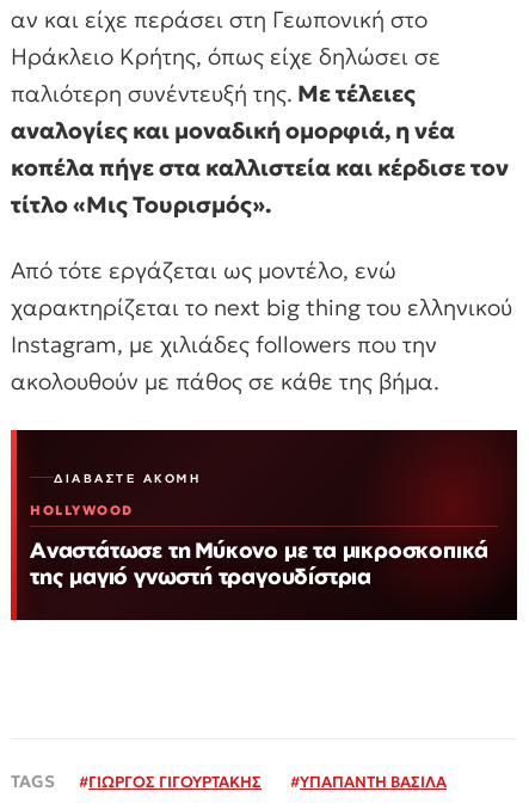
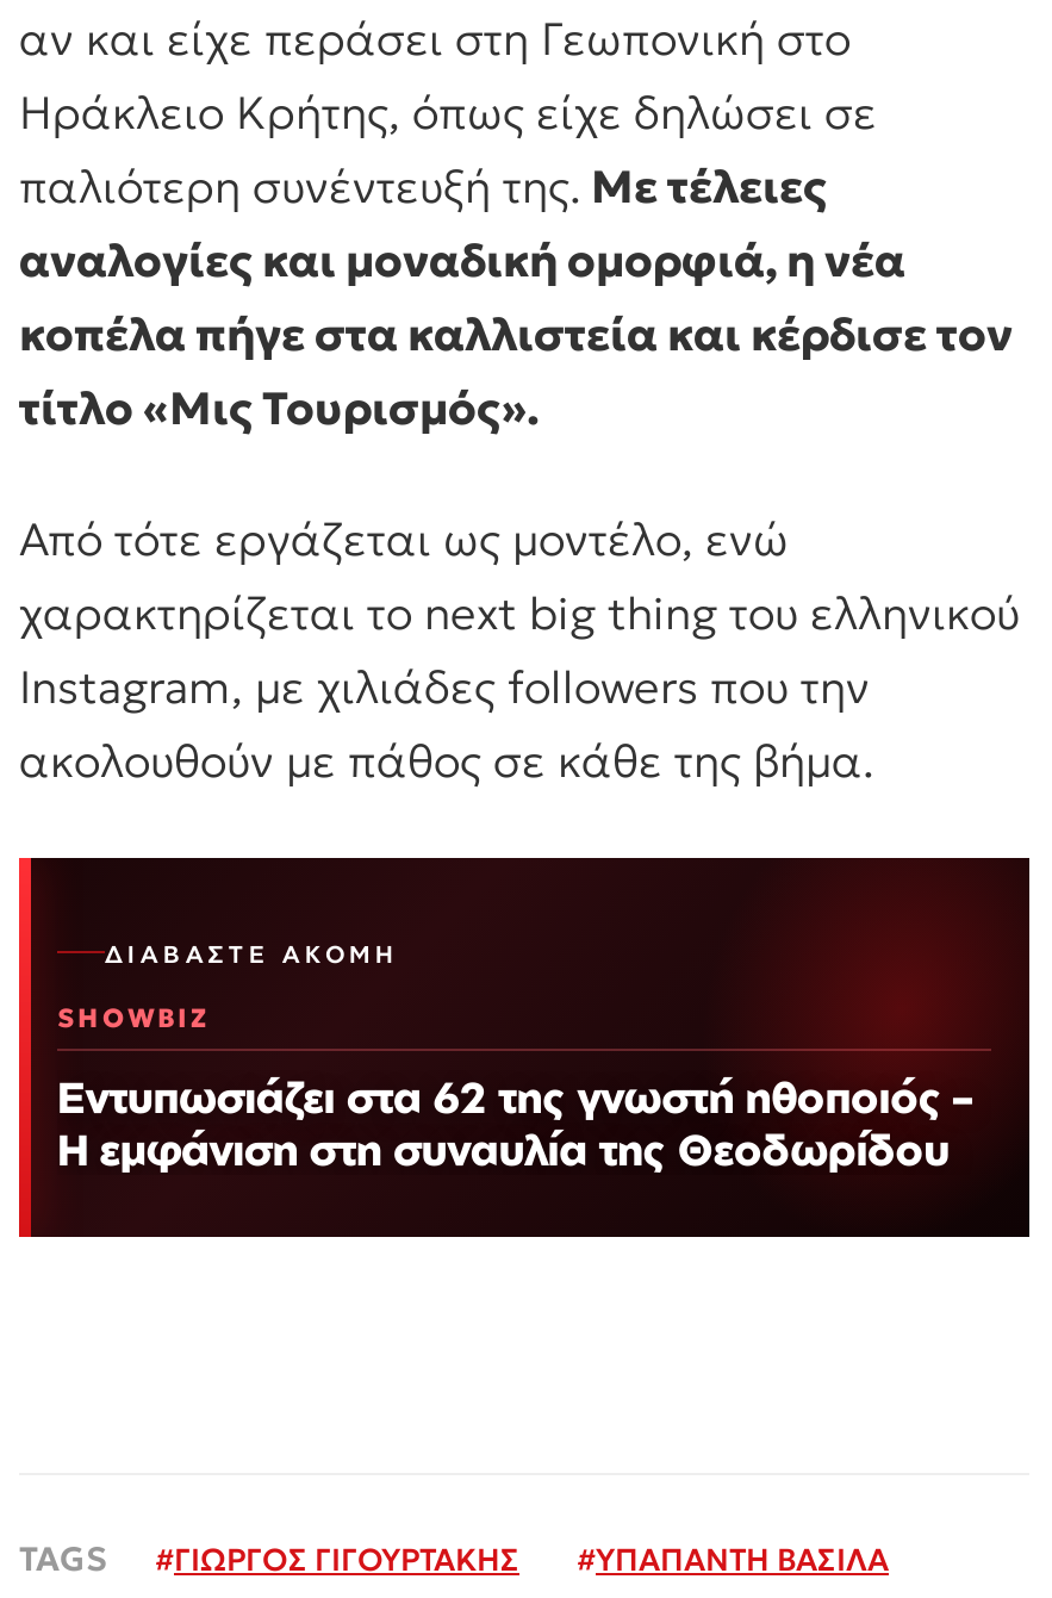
- HOLLYWOOD
+ SHOWBIZ

- Αναστάτωσε τη Μύκονο με τα μικροσκοπικά
- της μαγιό γνωστή τραγουδίστρια
+ Εντυπωσιάζει στα 62 της γνωστή ηθοποιός –
+ Η εμφάνιση στη συναυλία της Θεοδωρίδου
